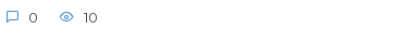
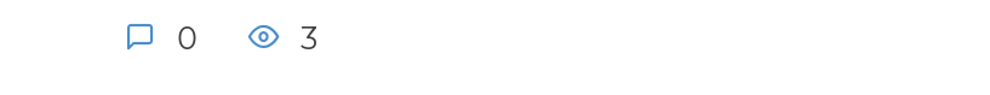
- 10
+ 3
